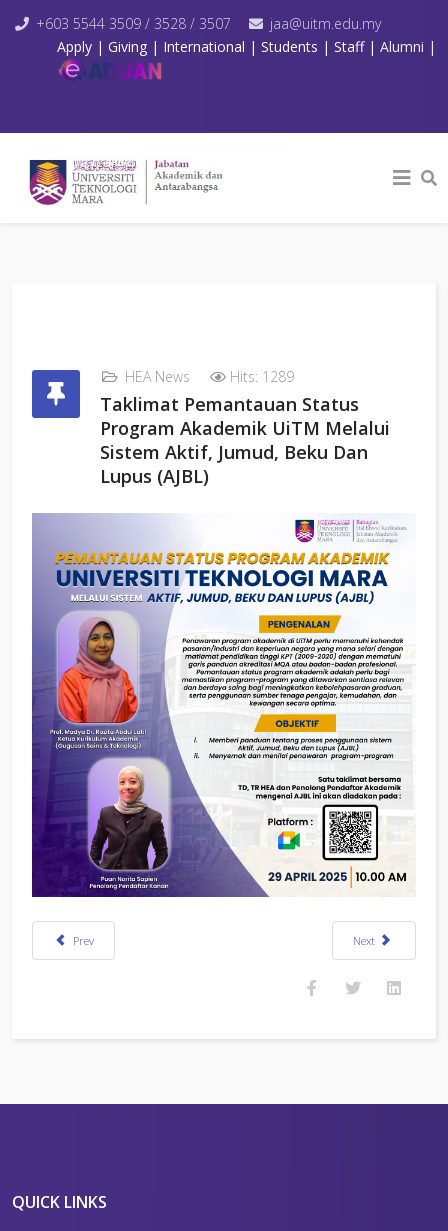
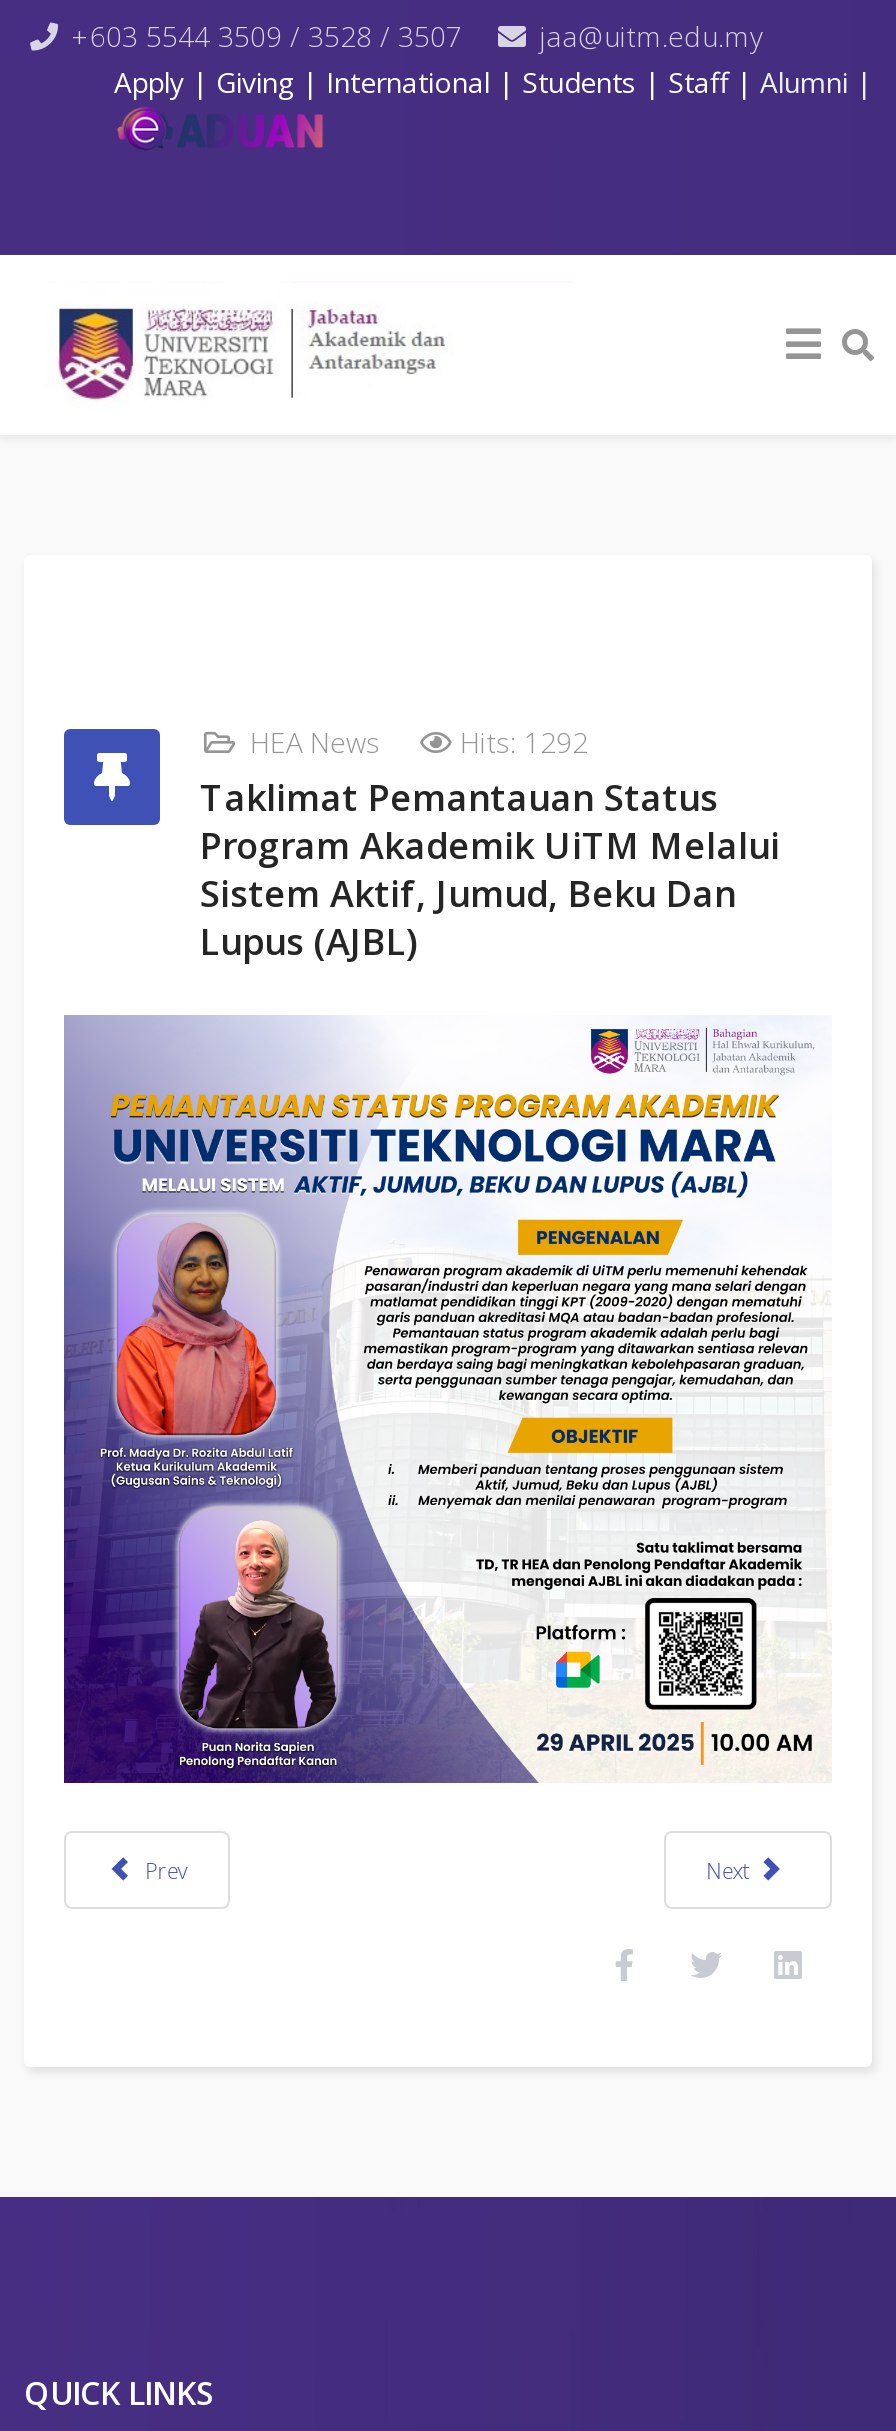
- Hits: 1289
+ Hits: 1292
